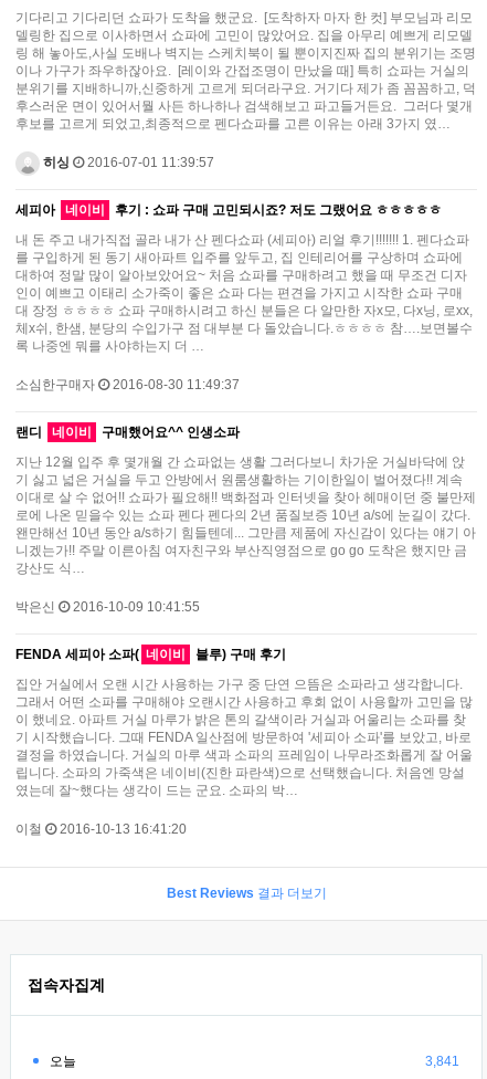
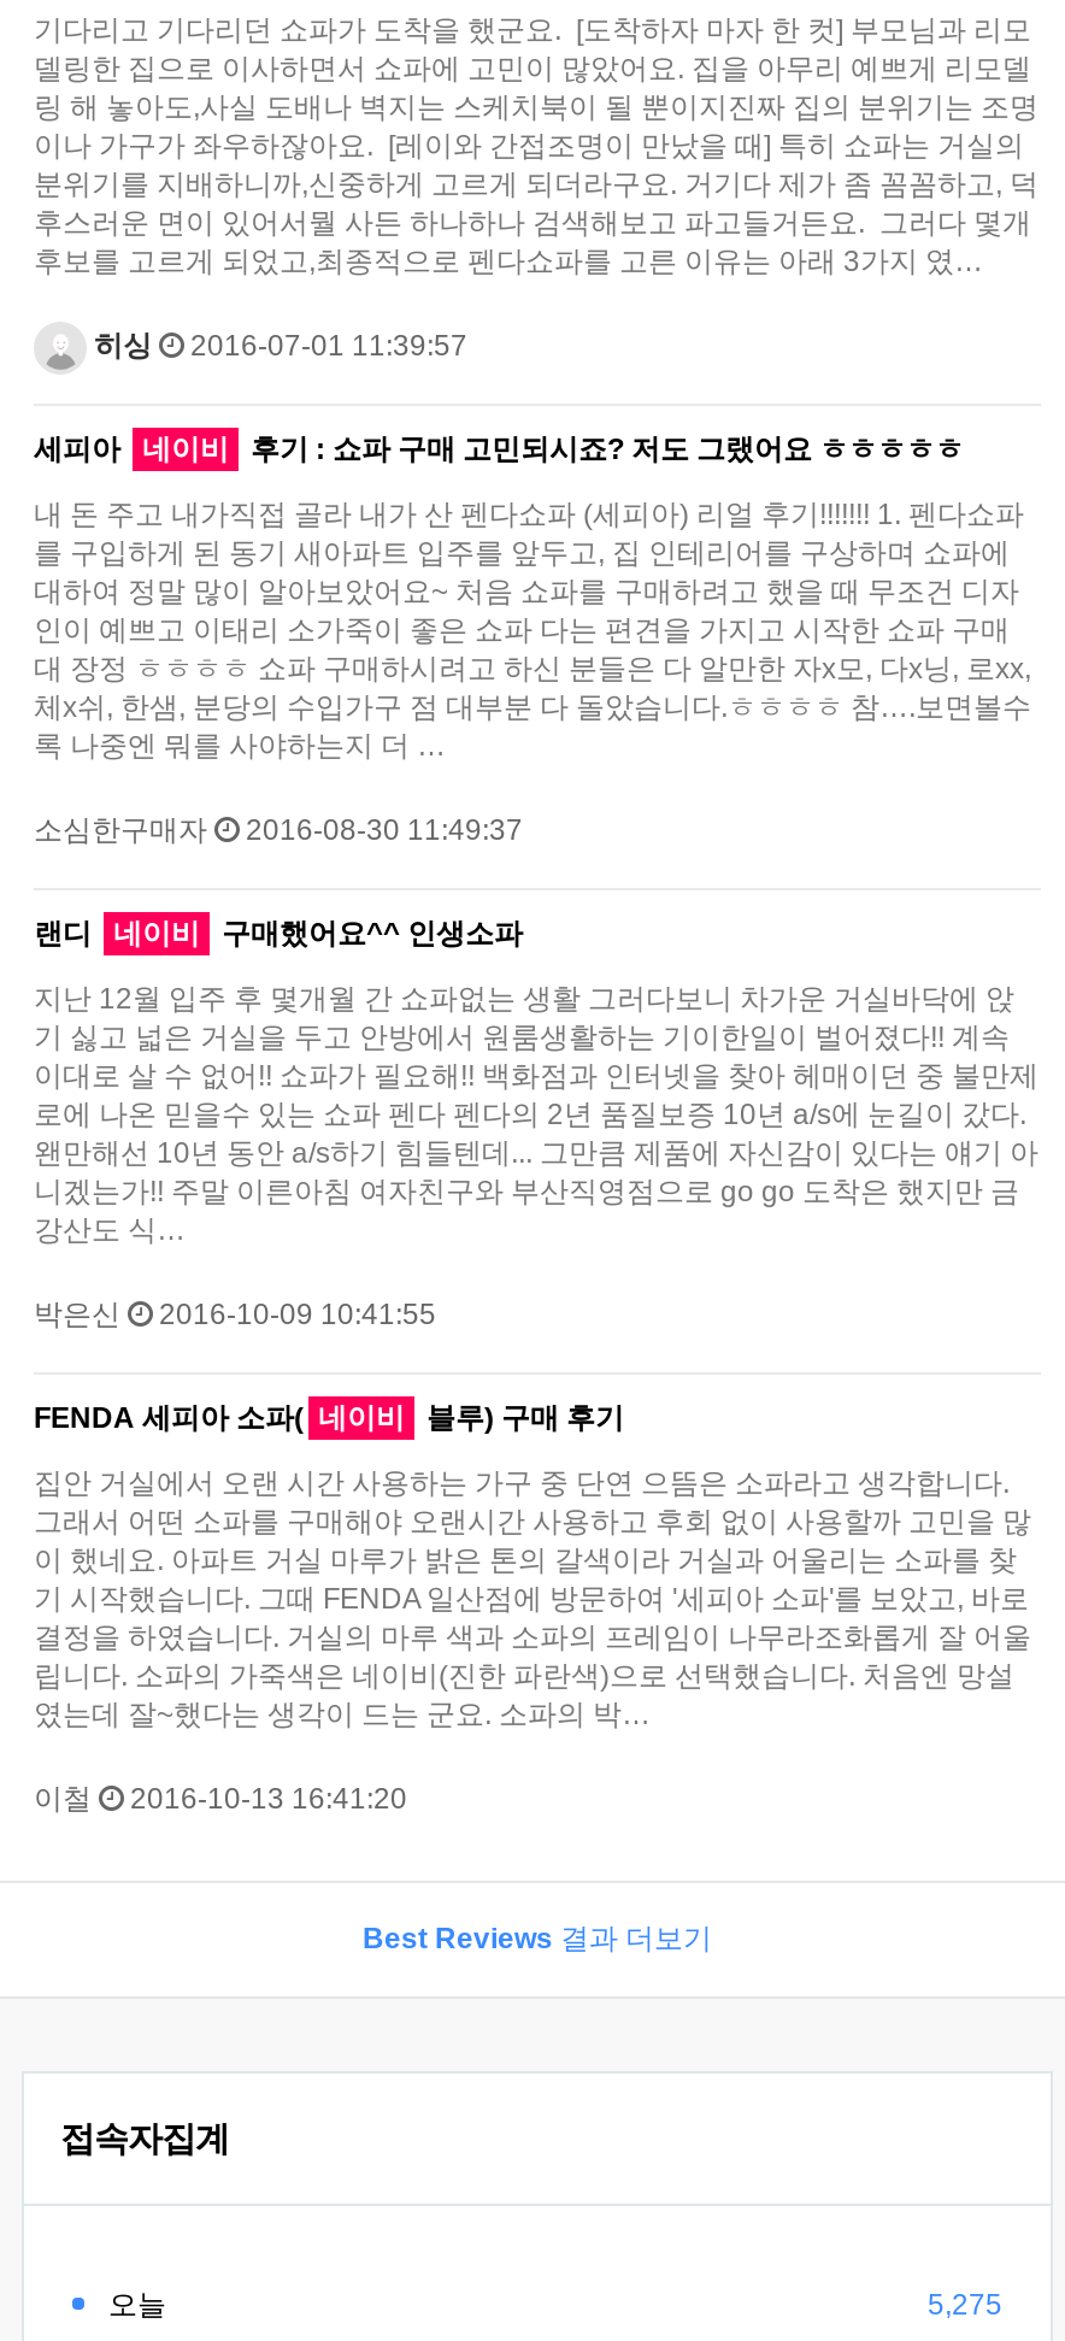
- 3,841
+ 5,275
